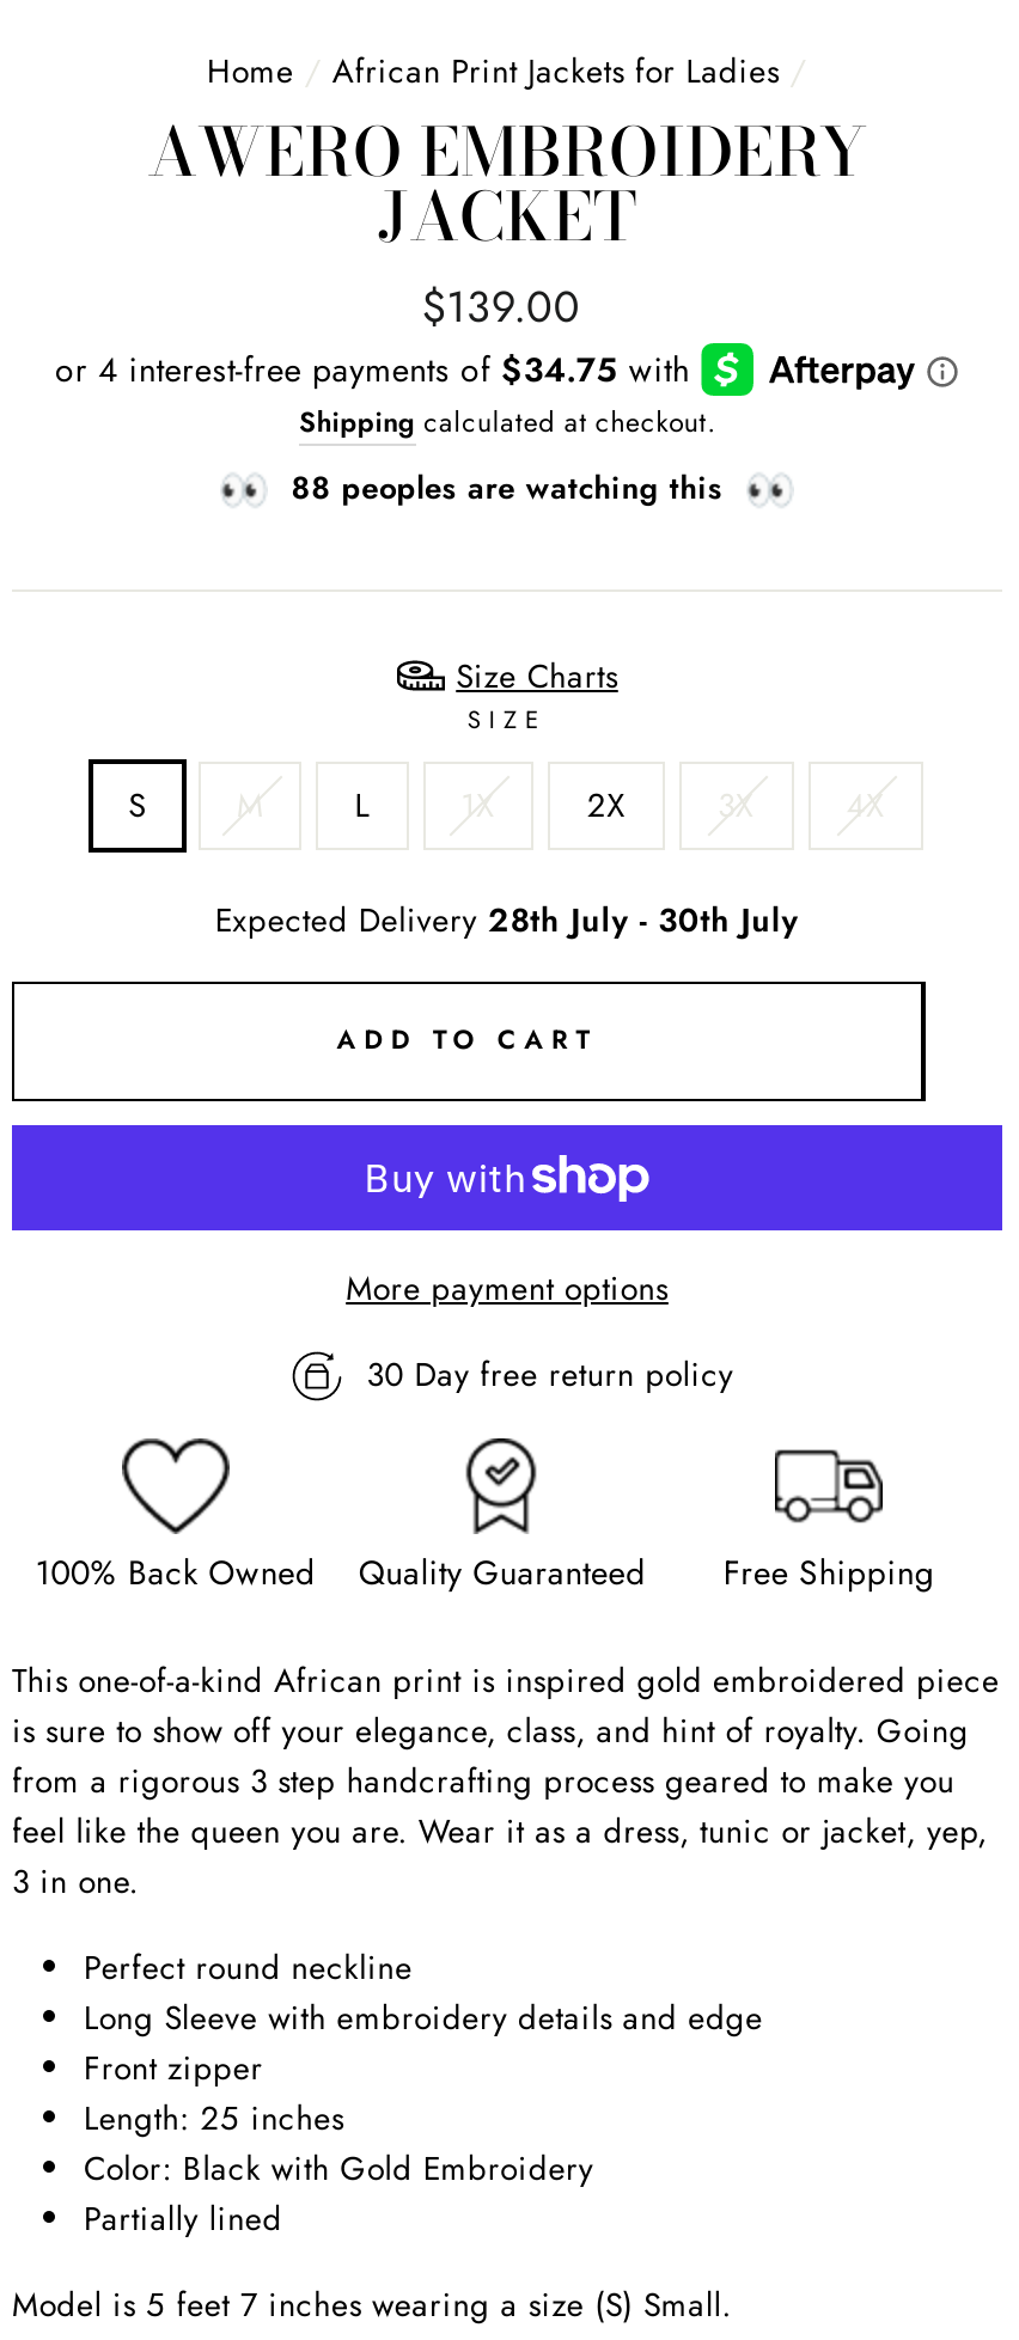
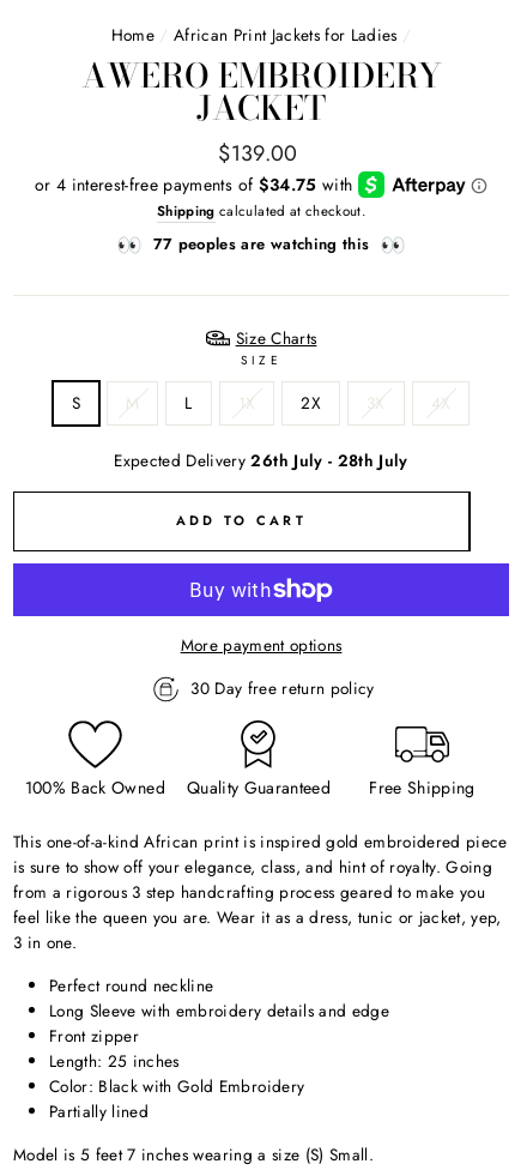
- 88 peoples are watching this
+ 77 peoples are watching this

- Expected Delivery 28th July - 30th July
+ Expected Delivery 26th July - 28th July
